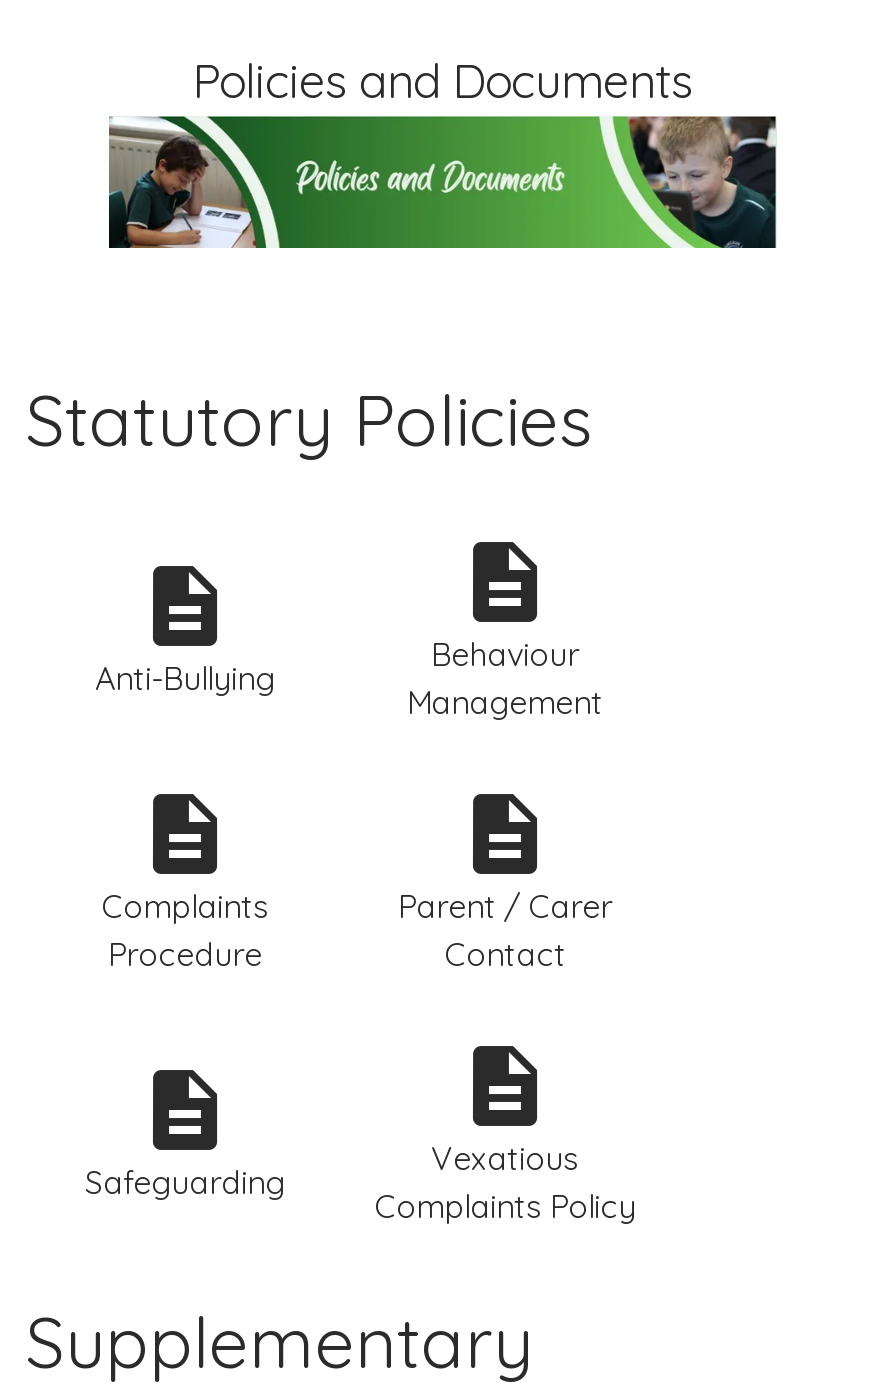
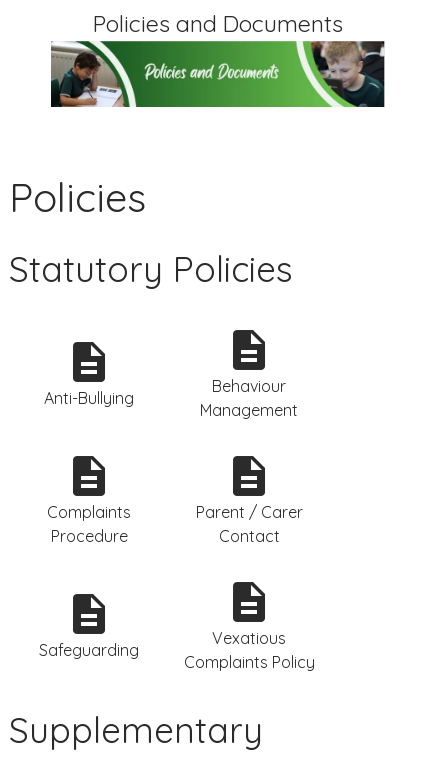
+ Policies
